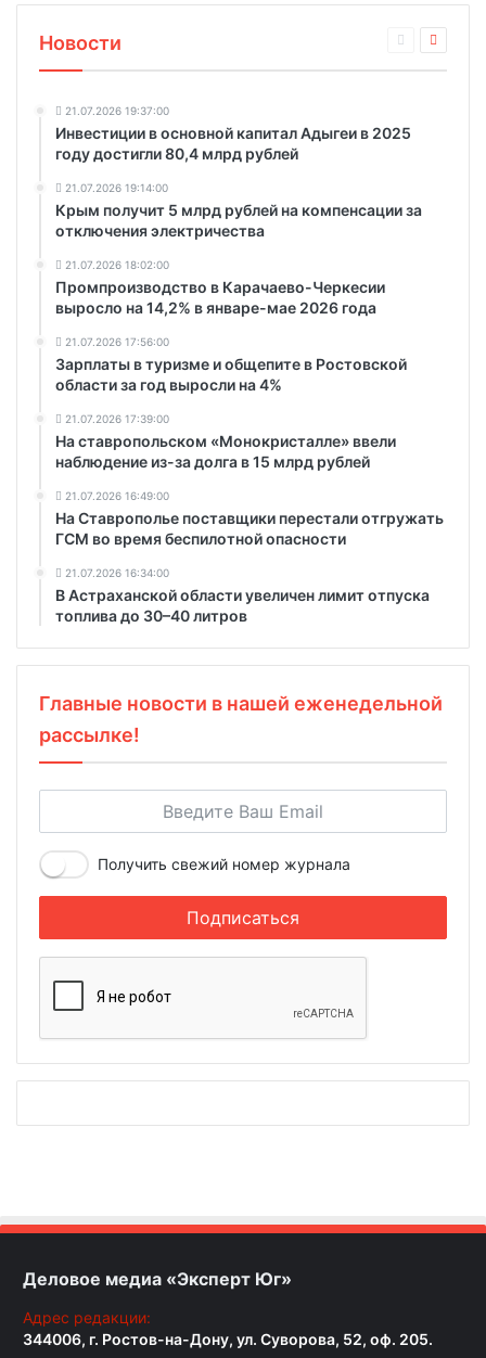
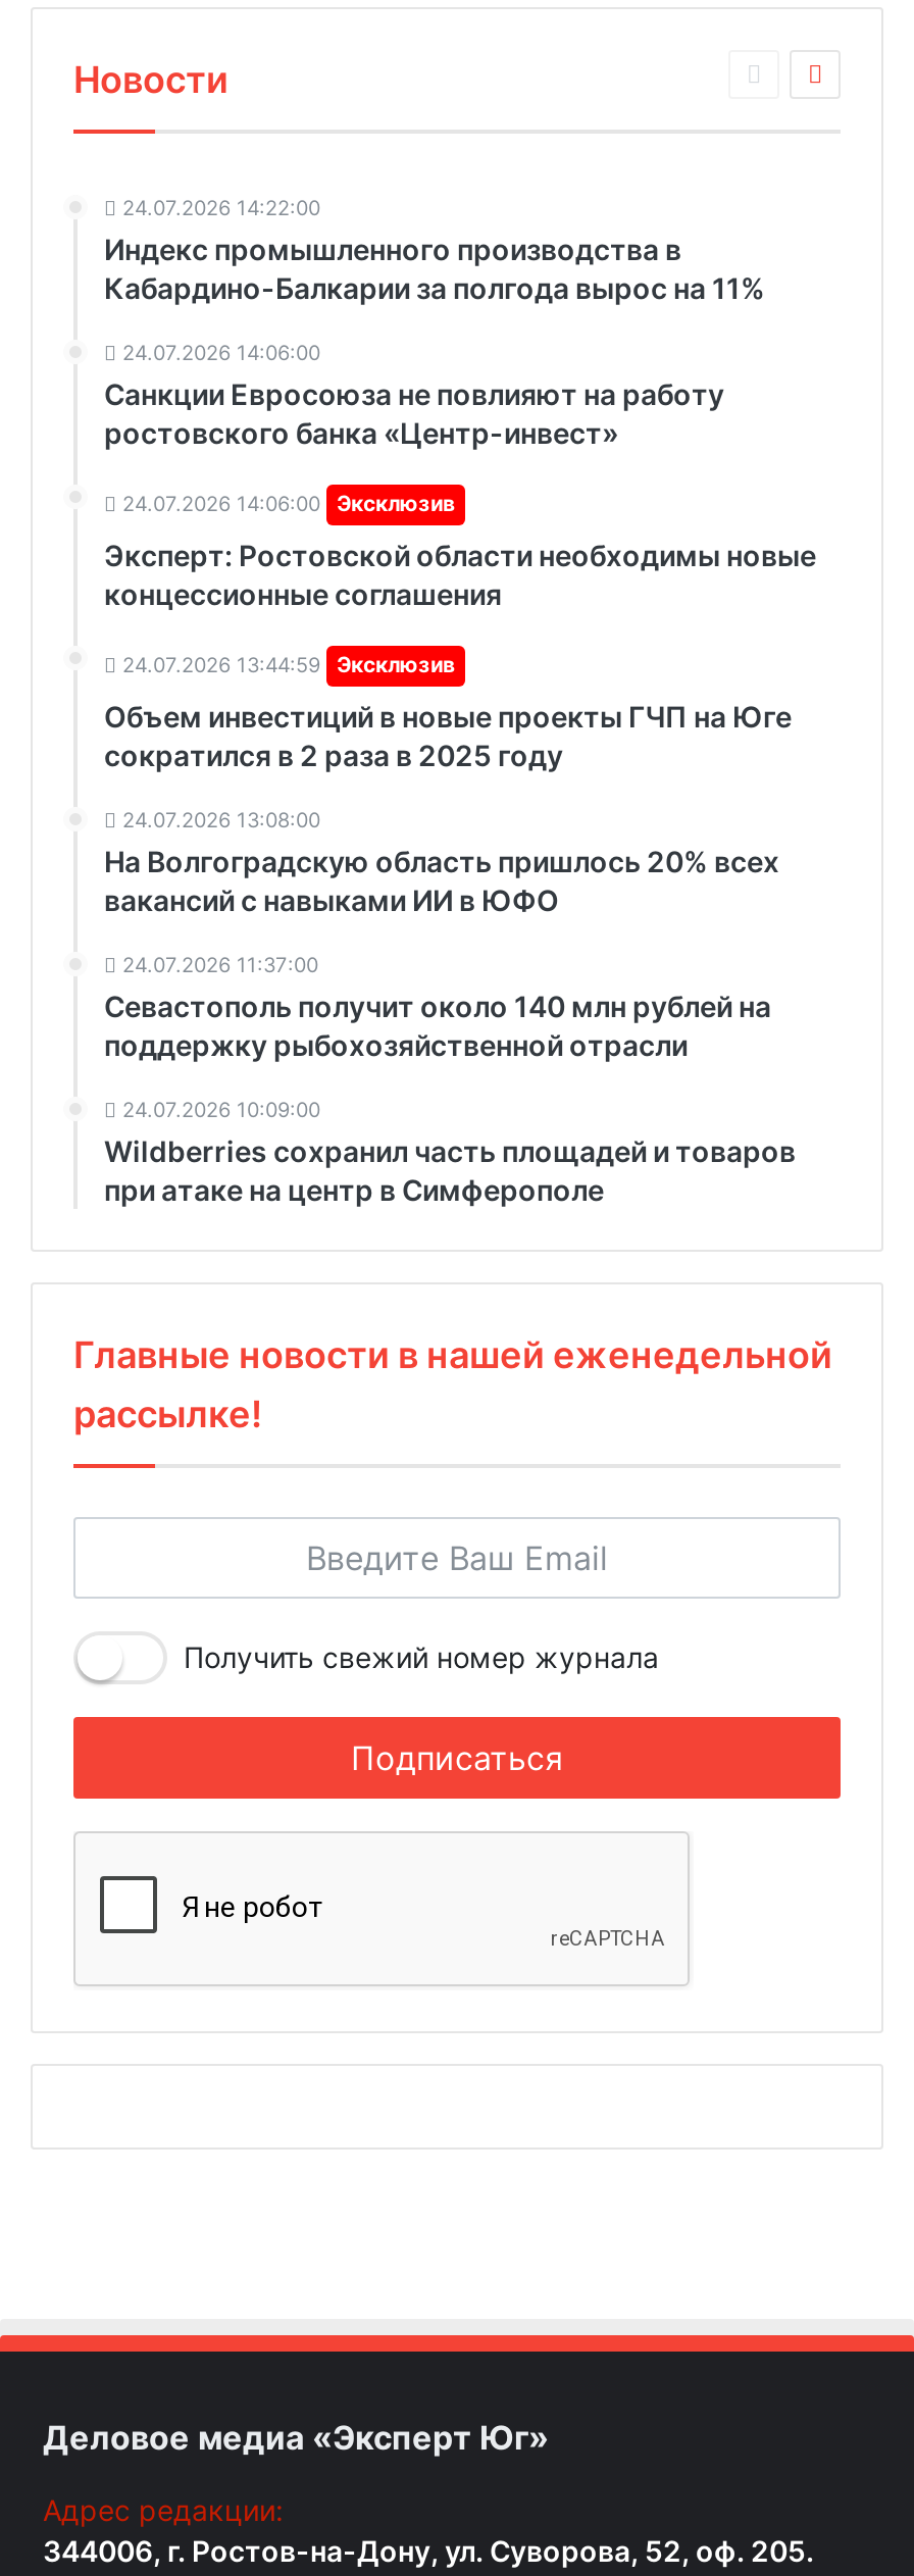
- 21.07.2026 19:37:00
- Инвестиции в основной капитал Адыгеи в 2025
- году достигли 80,4 млрд рублей
- 21.07.2026 19:14:00
- Крым получит 5 млрд рублей на компенсации за
- отключения электричества
- 21.07.2026 18:02:00
- Промпроизводство в Карачаево-Черкесии
- выросло на 14,2% в январе-мае 2026 года
- 21.07.2026 17:56:00
- Зарплаты в туризме и общепите в Ростовской
- области за год выросли на 4%
- 21.07.2026 17:39:00
- На ставропольском «Монокристалле» ввели
- наблюдение из-за долга в 15 млрд рублей
- 21.07.2026 16:49:00
- На Ставрополье поставщики перестали отгружать
- ГСМ во время беспилотной опасности
- 21.07.2026 16:34:00
- В Астраханской области увеличен лимит отпуска
- топлива до 30–40 литров
+ 24.07.2026 14:22:00
+ Индекс промышленного производства в
+ Кабардино-Балкарии за полгода вырос на 11%
+ 24.07.2026 14:06:00
+ Санкции Евросоюза не повлияют на работу
+ ростовского банка «Центр-инвест»
+ 24.07.2026 14:06:00
+ Эксклюзив
+ Эксперт: Ростовской области необходимы новые
+ концессионные соглашения
+ 24.07.2026 13:44:59
+ Эксклюзив
+ Объем инвестиций в новые проекты ГЧП на Юге
+ сократился в 2 раза в 2025 году
+ 24.07.2026 13:08:00
+ На Волгоградскую область пришлось 20% всех
+ вакансий с навыками ИИ в ЮФО
+ 24.07.2026 11:37:00
+ Севастополь получит около 140 млн рублей на
+ поддержку рыбохозяйственной отрасли
+ 24.07.2026 10:09:00
+ Wildberries сохранил часть площадей и товаров
+ при атаке на центр в Симферополе
